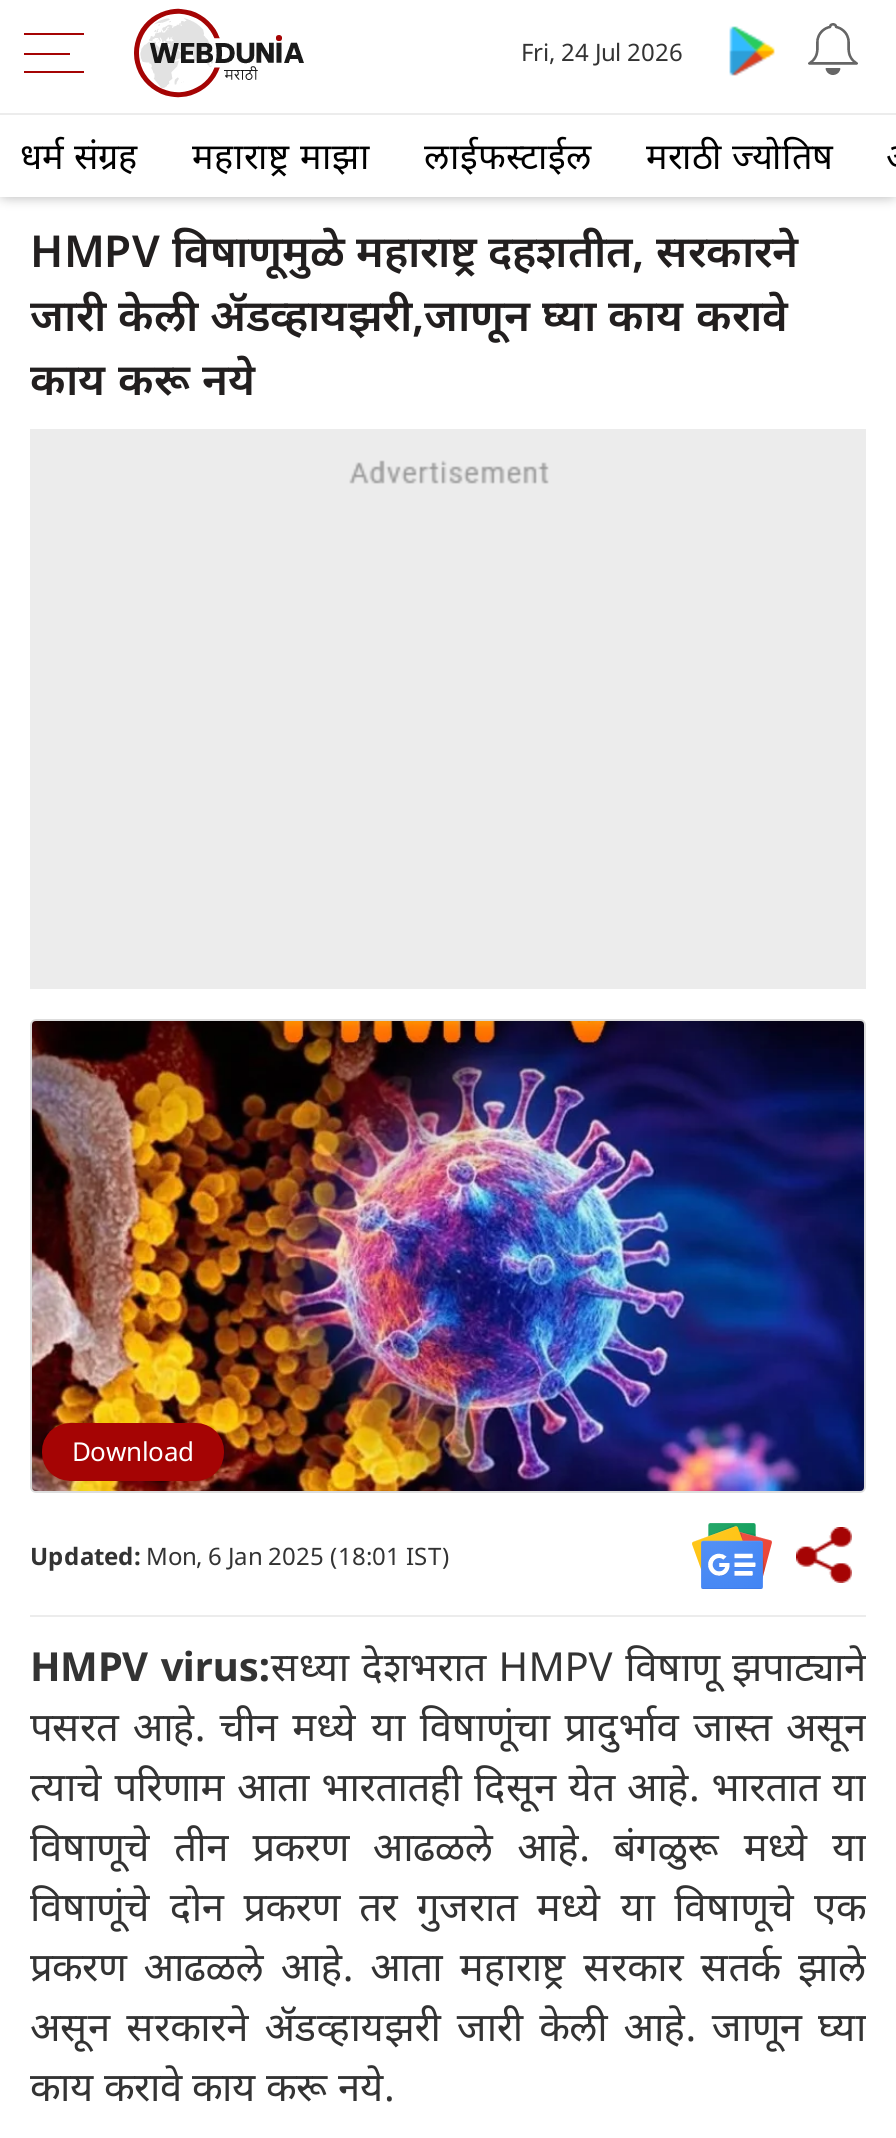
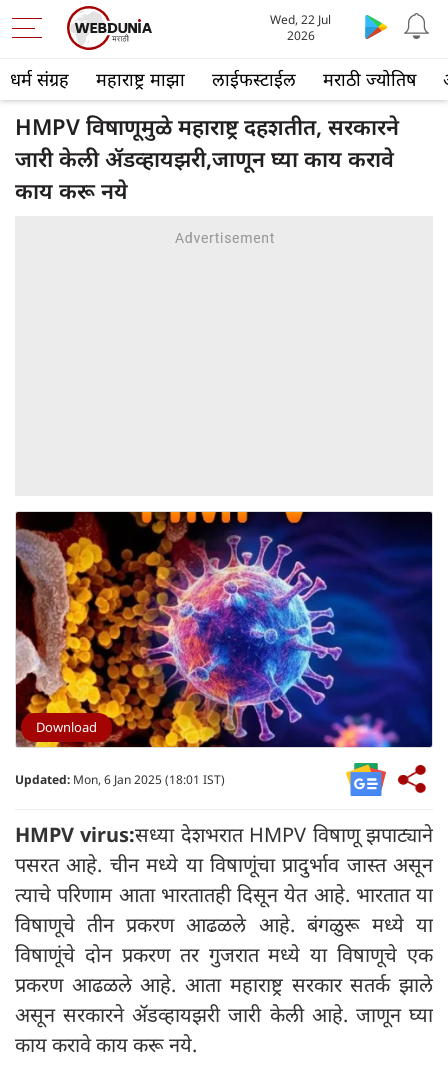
- Fri, 24 Jul 2026
+ Wed, 22 Jul
+ 2026
